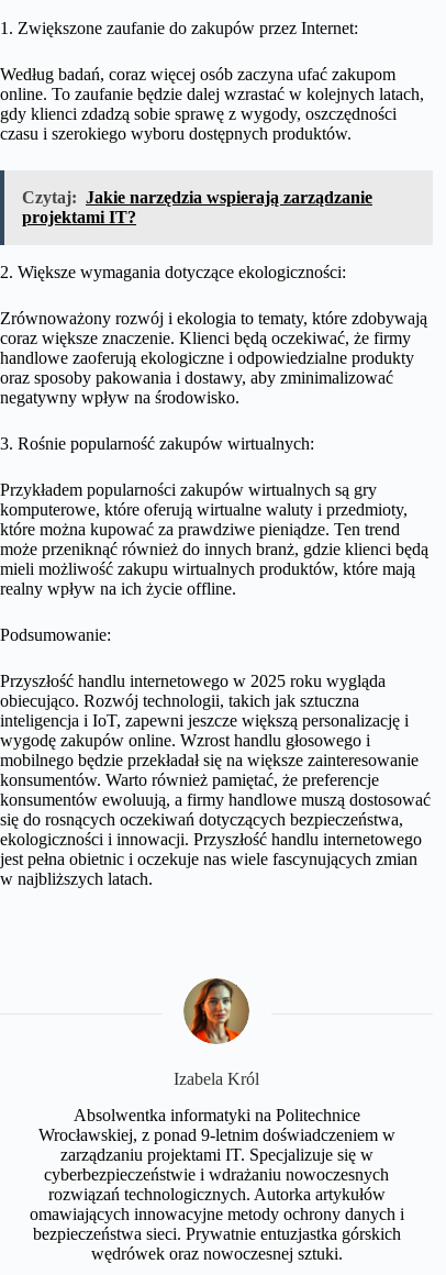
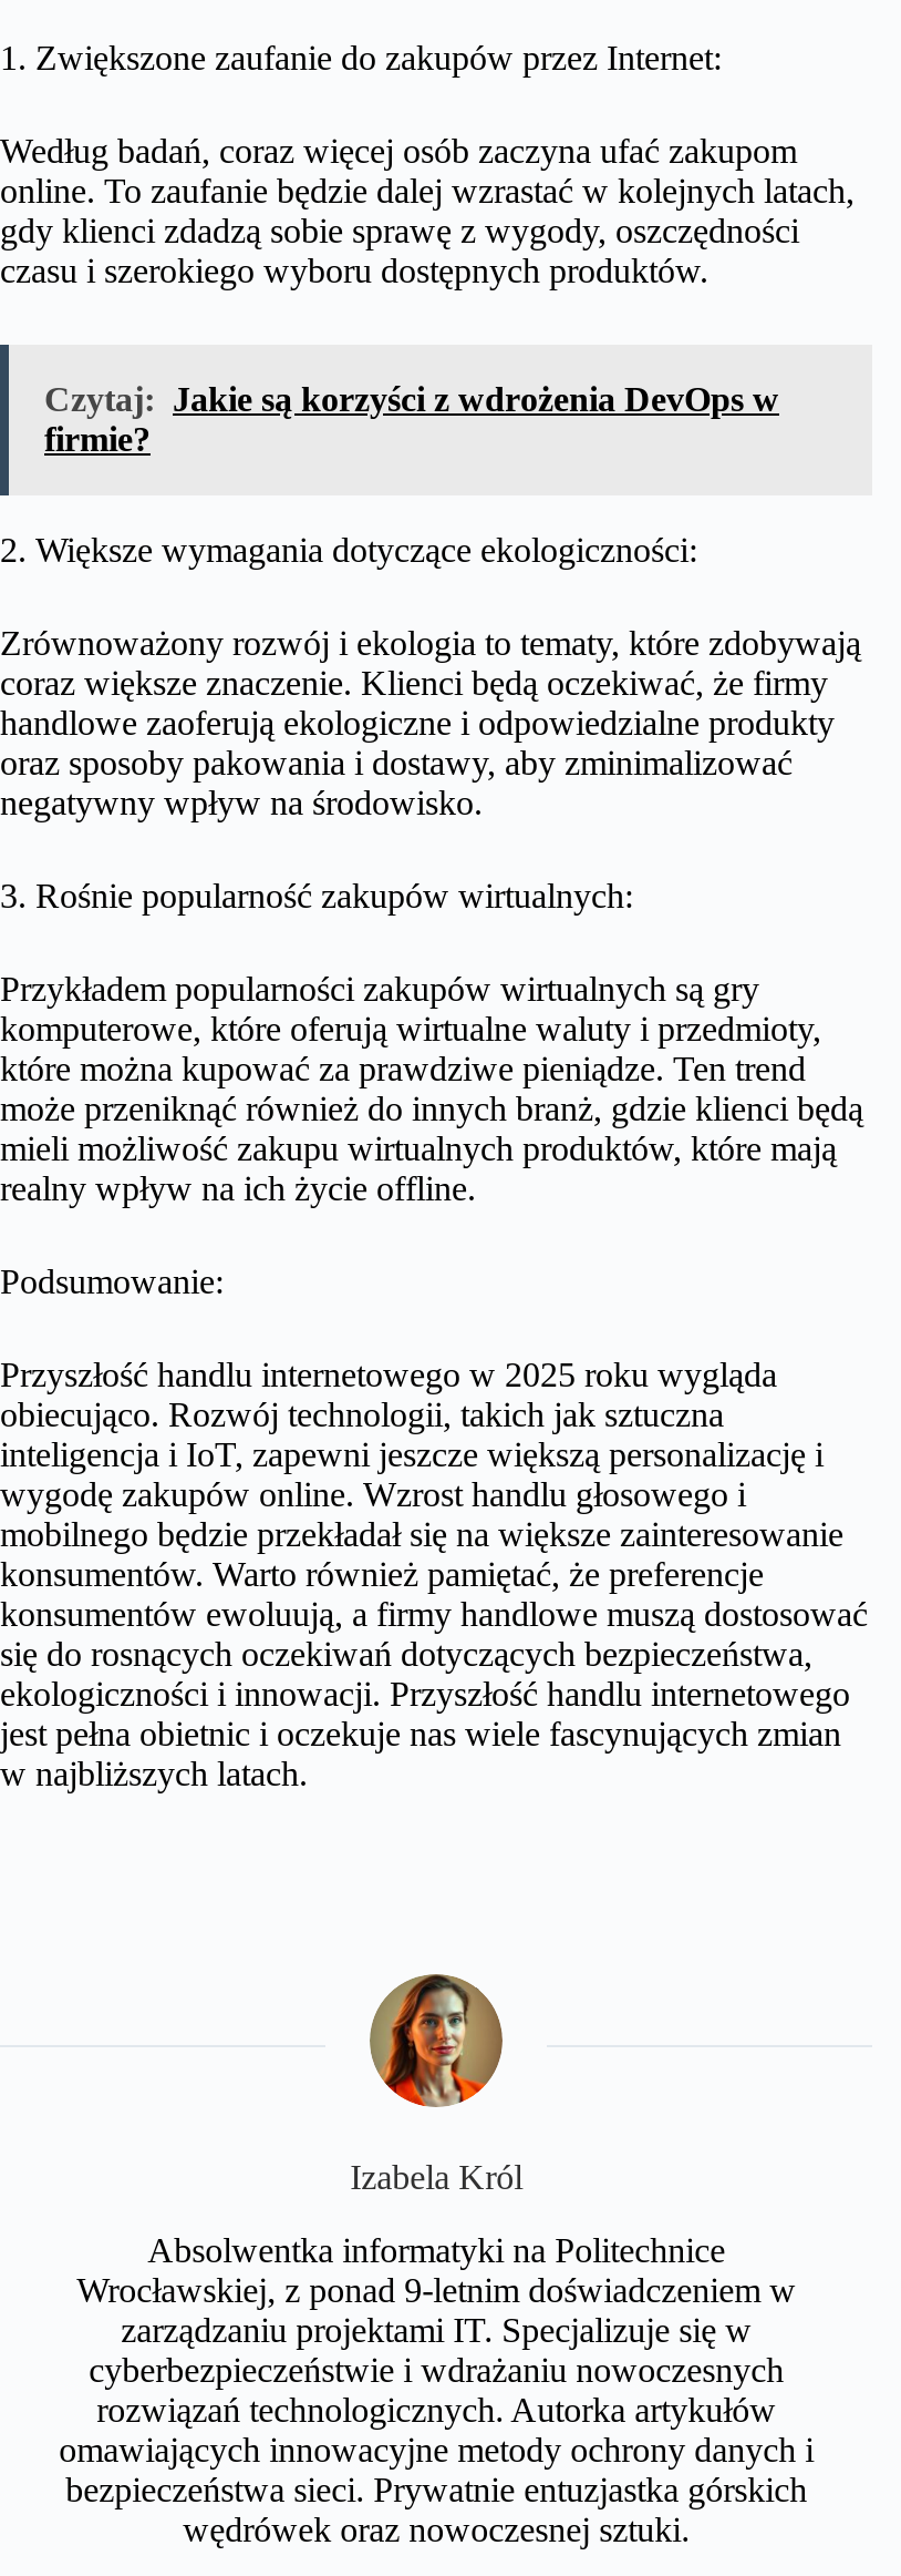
- Czytaj: Jakie narzędzia wspierają zarządzanie
- projektami IT?
+ Czytaj: Jakie są korzyści z wdrożenia DevOps w
+ firmie?
